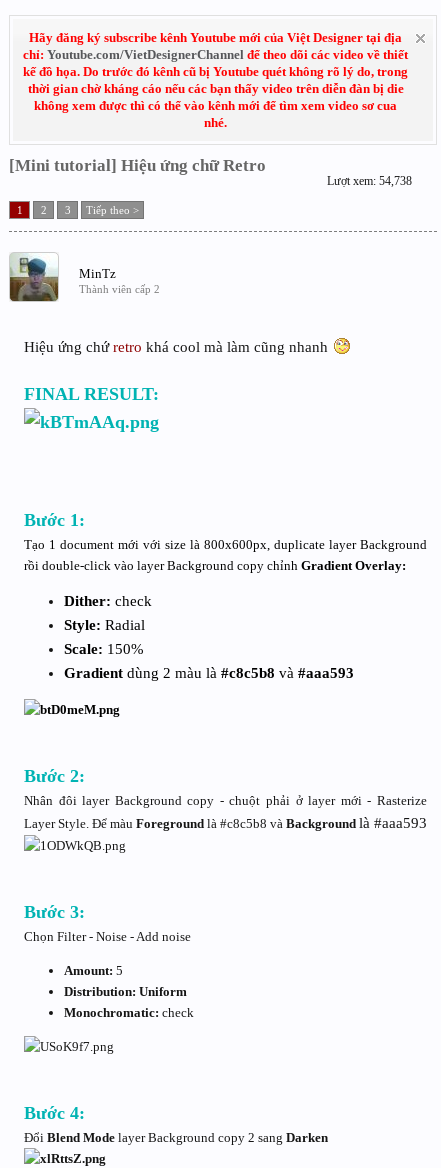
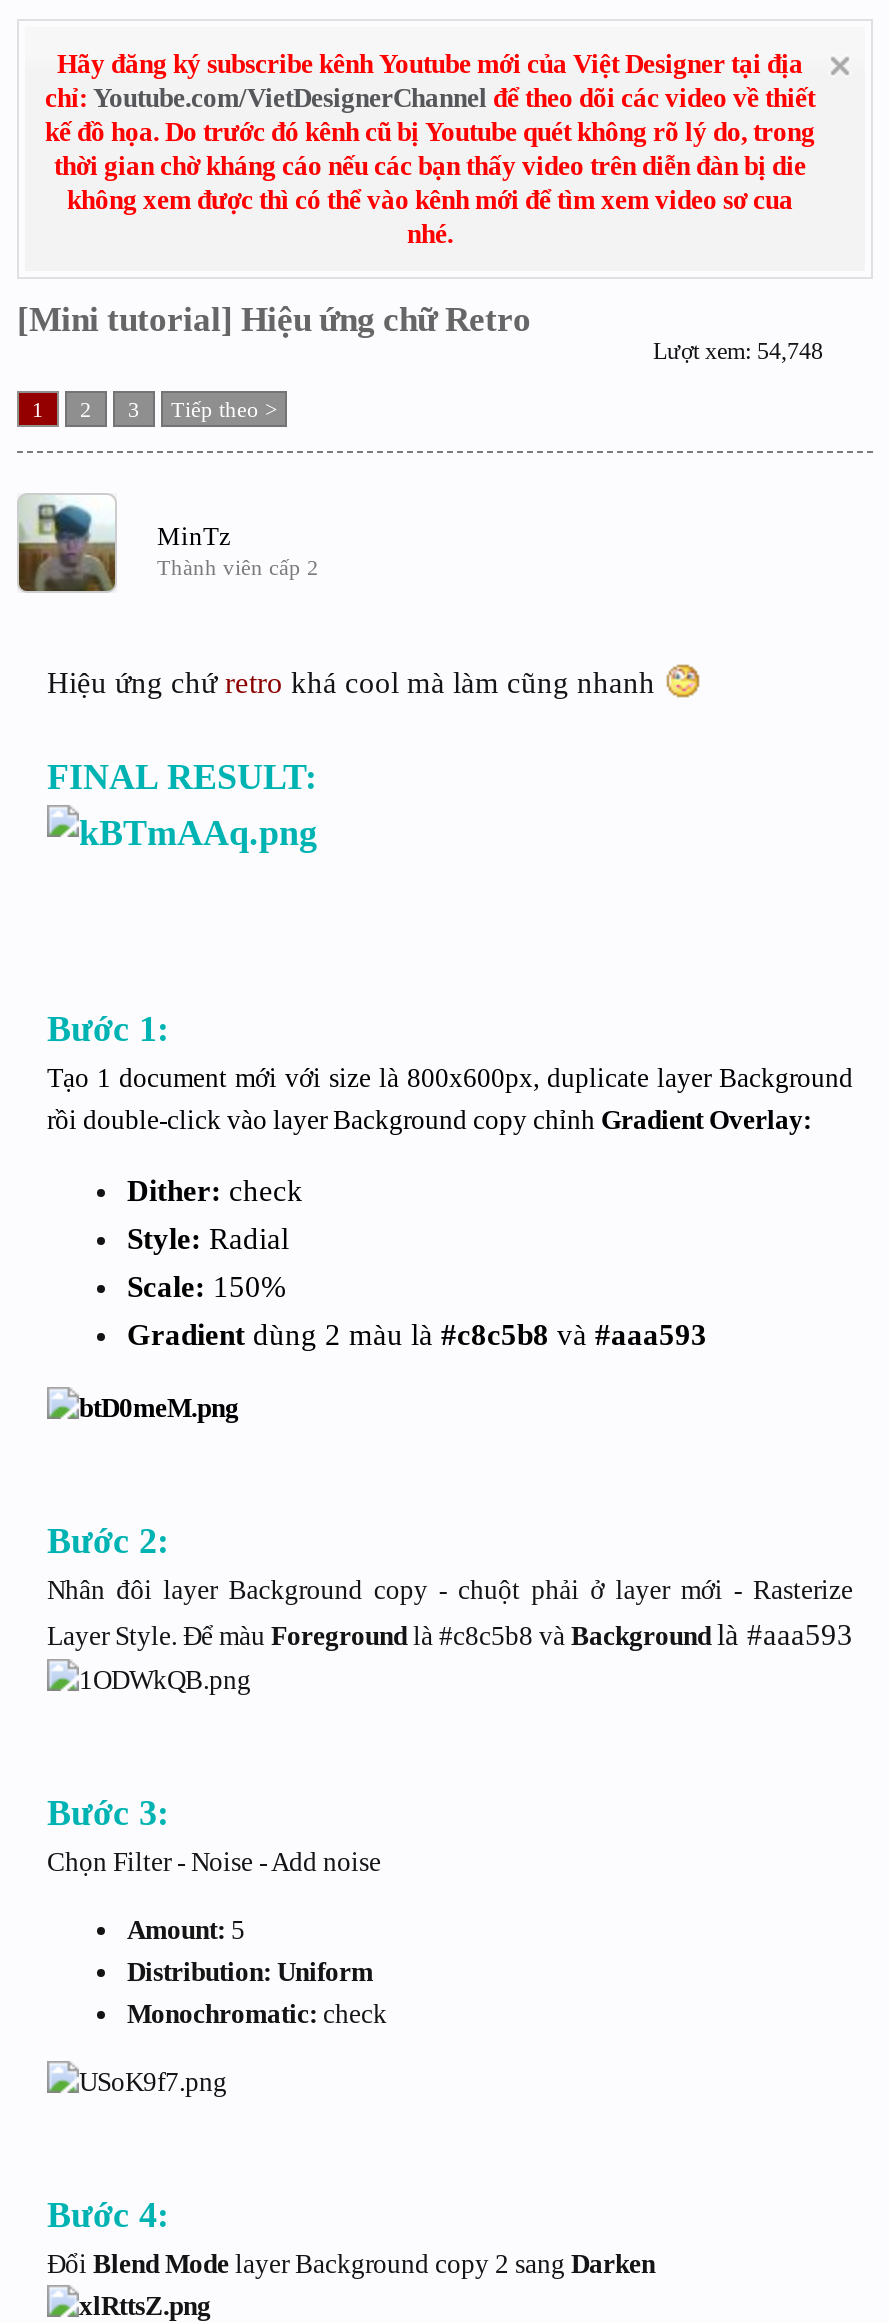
- Lượt xem: 54,738
+ Lượt xem: 54,748
